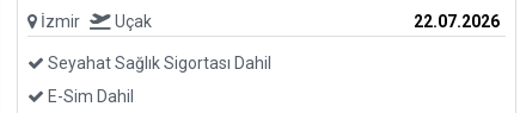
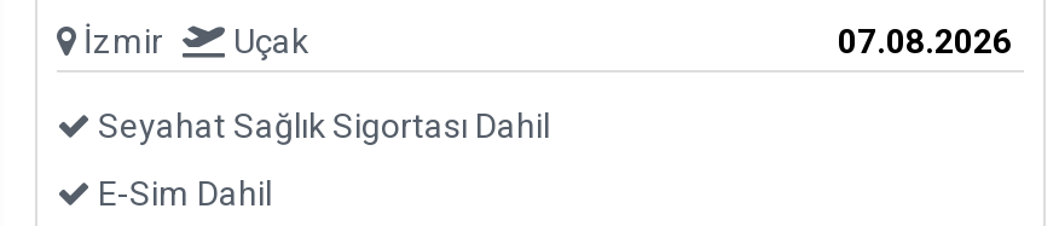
- 22.07.2026
+ 07.08.2026
